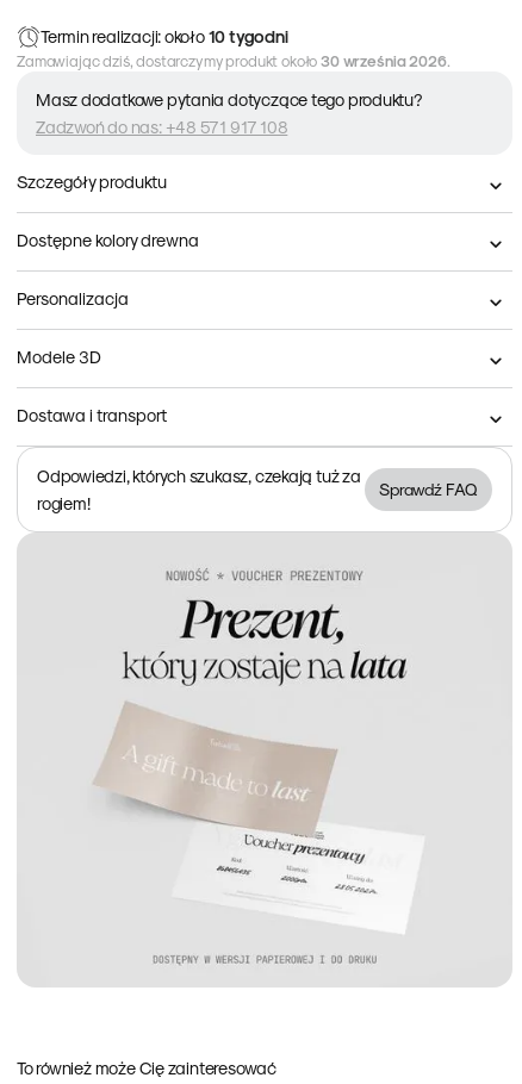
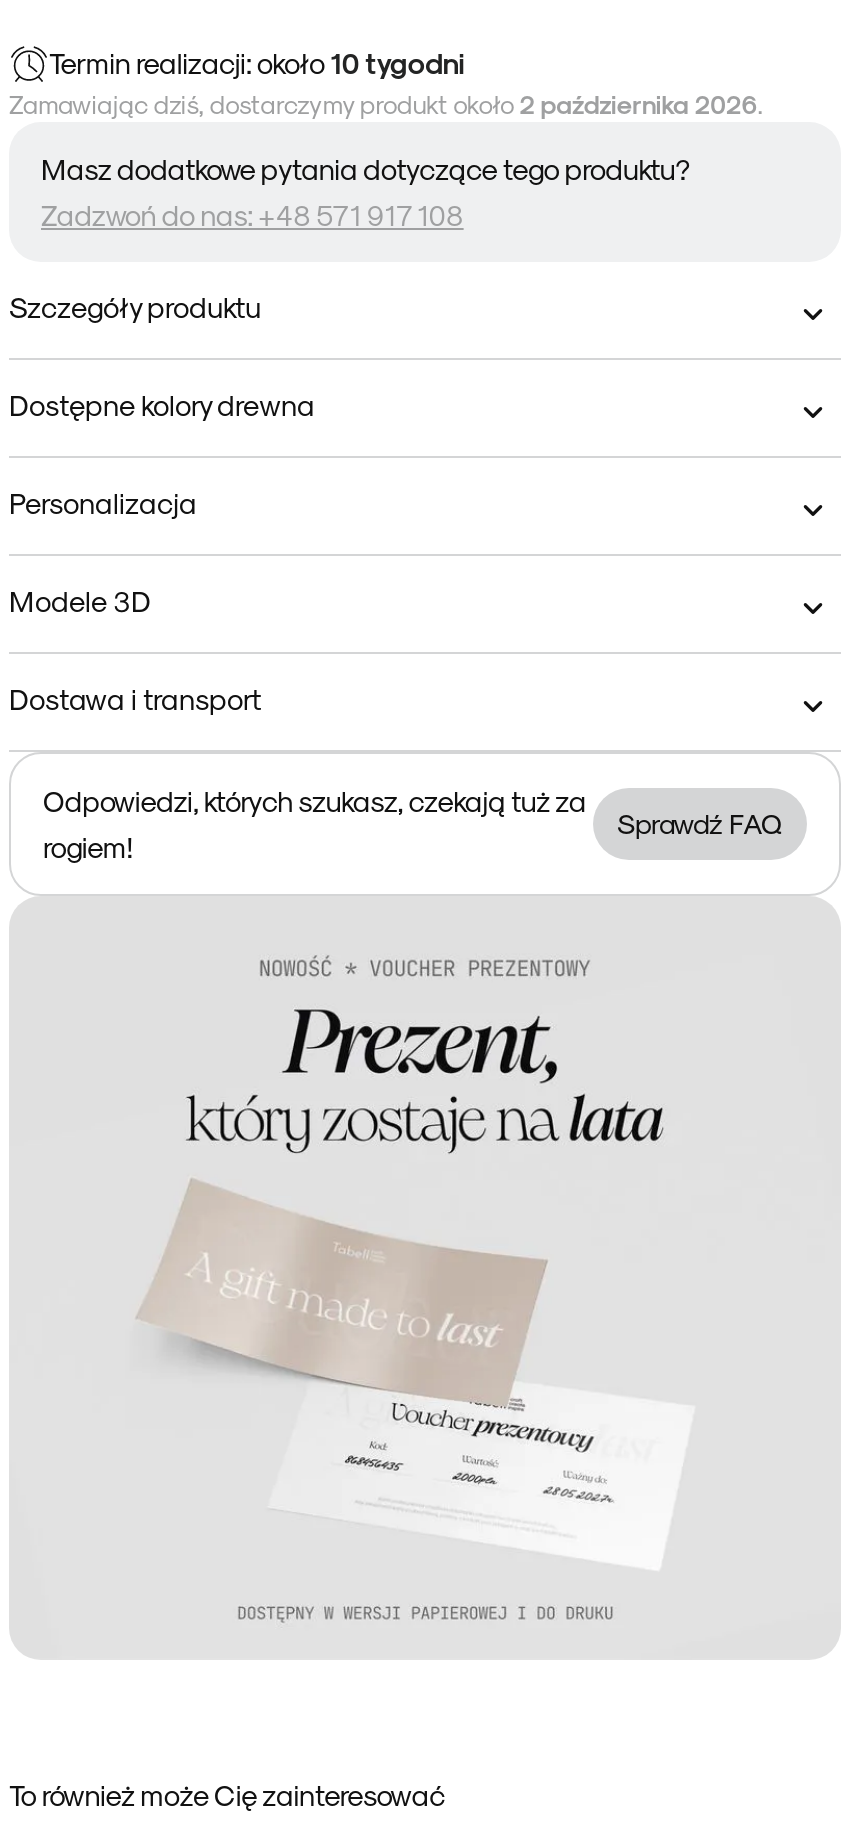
- Zamawiając dziś, dostarczymy produkt około 30 września 2026.
+ Zamawiając dziś, dostarczymy produkt około 2 października 2026.
